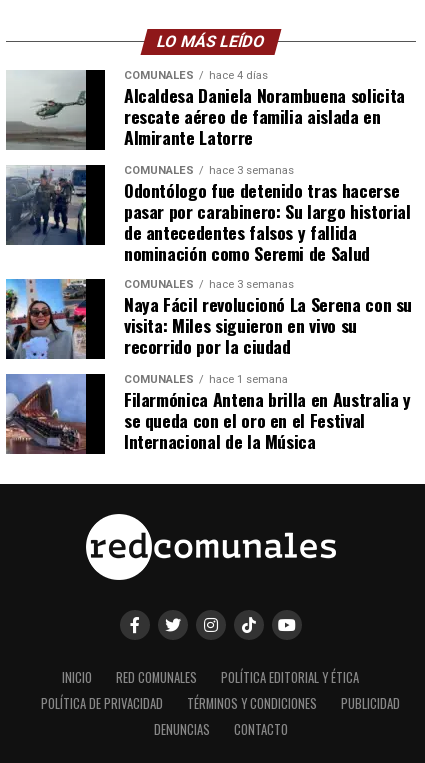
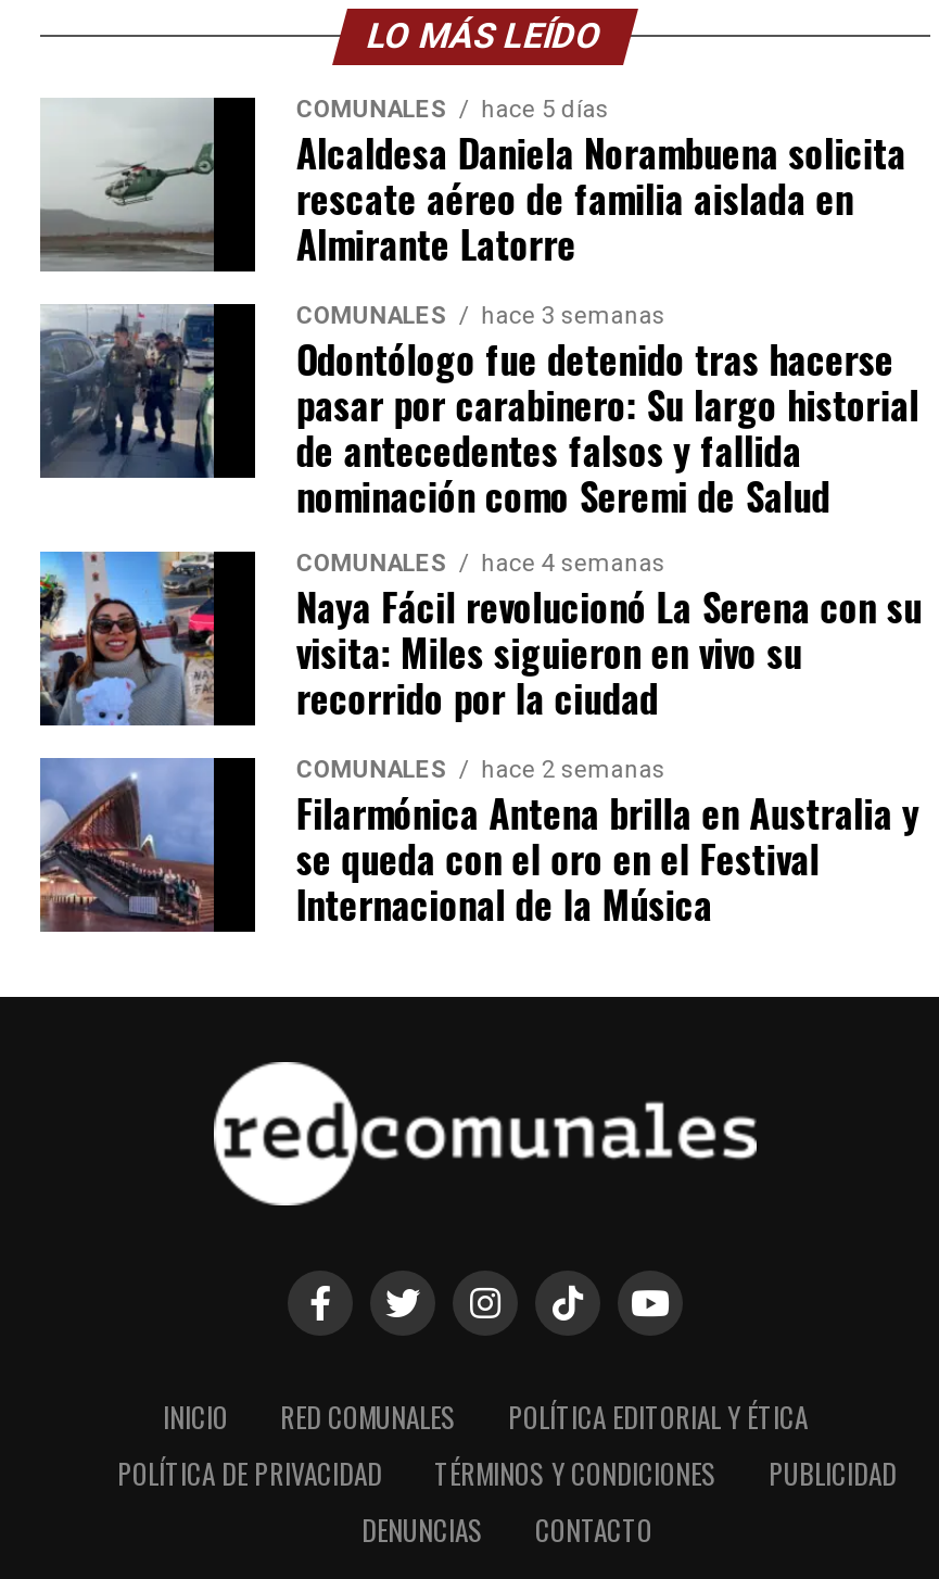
- COMUNALES hace 4 días
+ COMUNALES hace 5 días

- COMUNALES hace 3 semanas
+ COMUNALES hace 4 semanas

- COMUNALES hace 1 semana
+ COMUNALES hace 2 semanas
